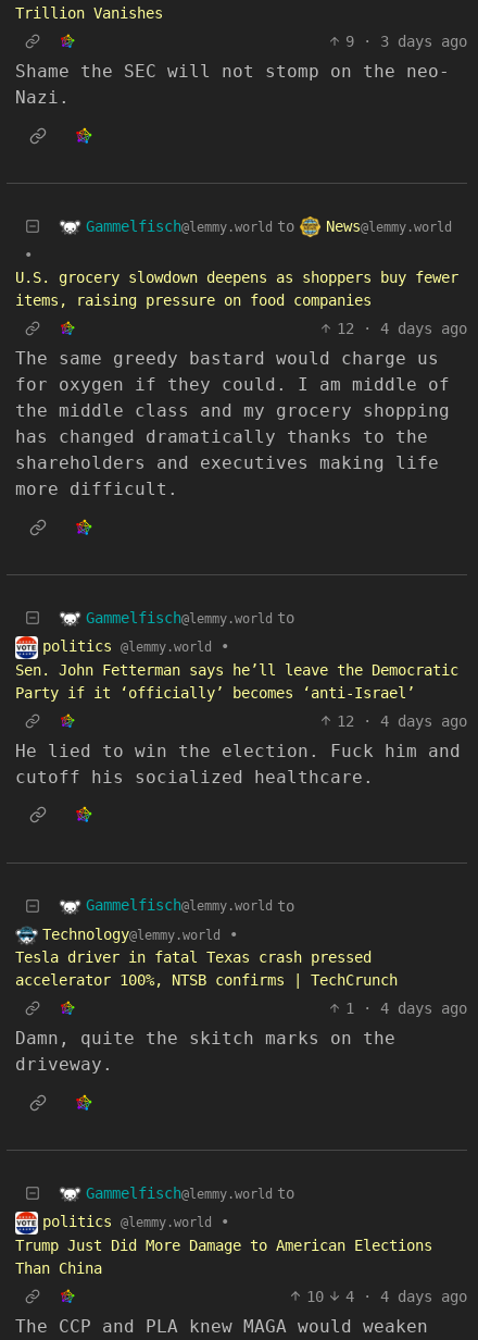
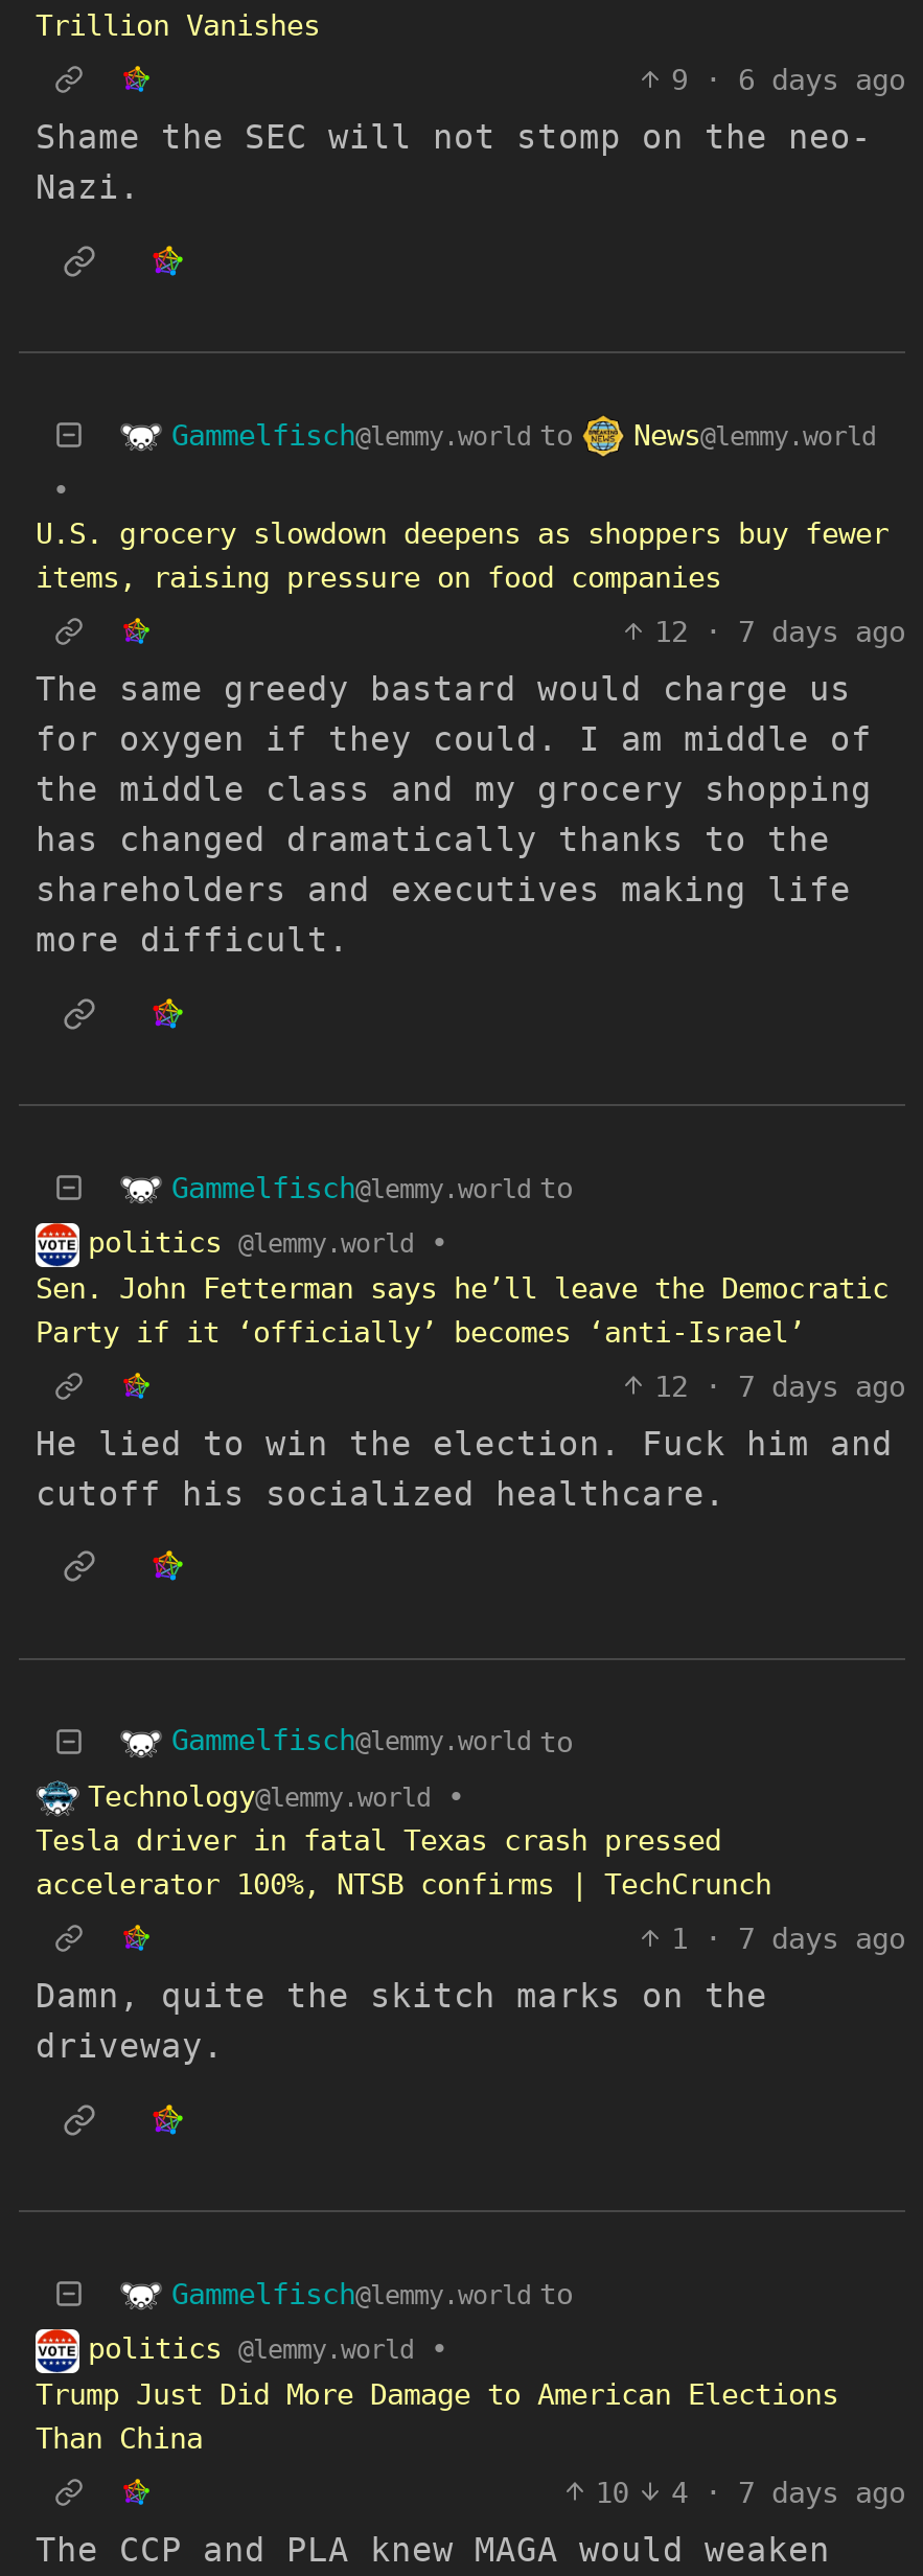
- 9 · 3 days ago
+ 9 · 6 days ago

- 12 · 4 days ago
+ 12 · 7 days ago

- 12 · 4 days ago
+ 12 · 7 days ago

- 1 · 4 days ago
+ 1 · 7 days ago

- 10 4 · 4 days ago
+ 10 4 · 7 days ago
